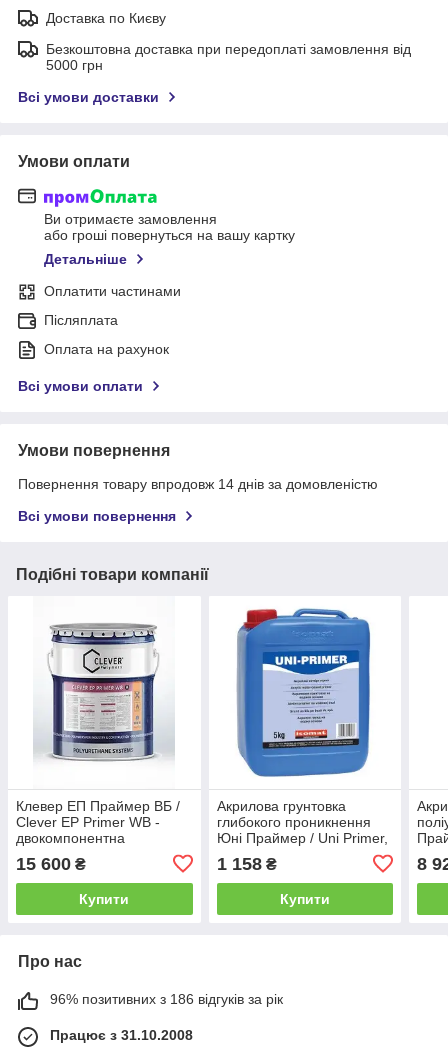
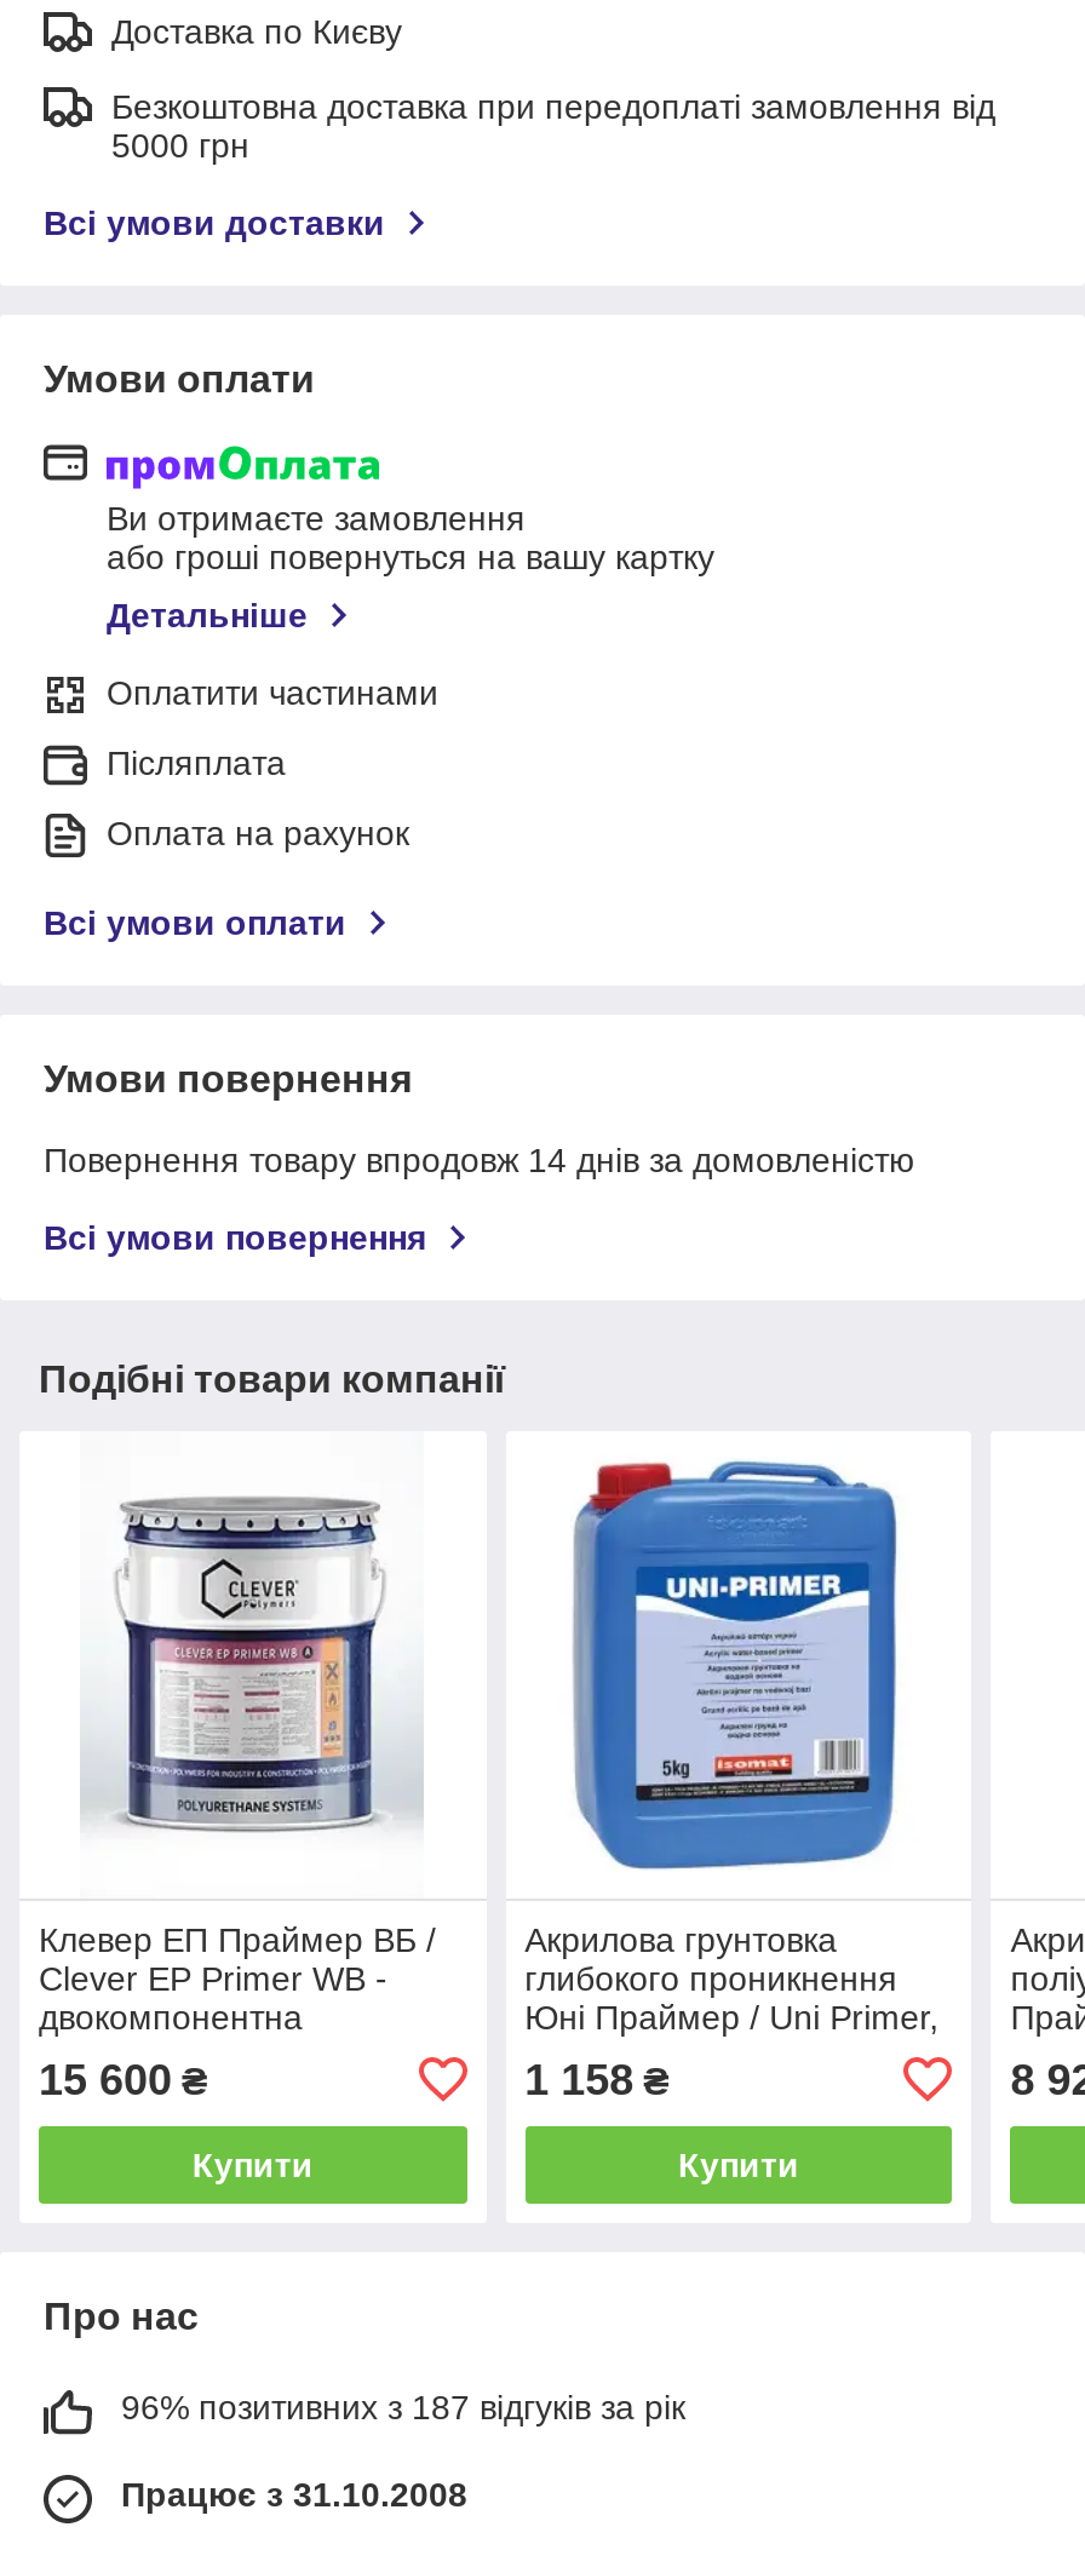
- 96% позитивних з 186 відгуків за рік
+ 96% позитивних з 187 відгуків за рік
